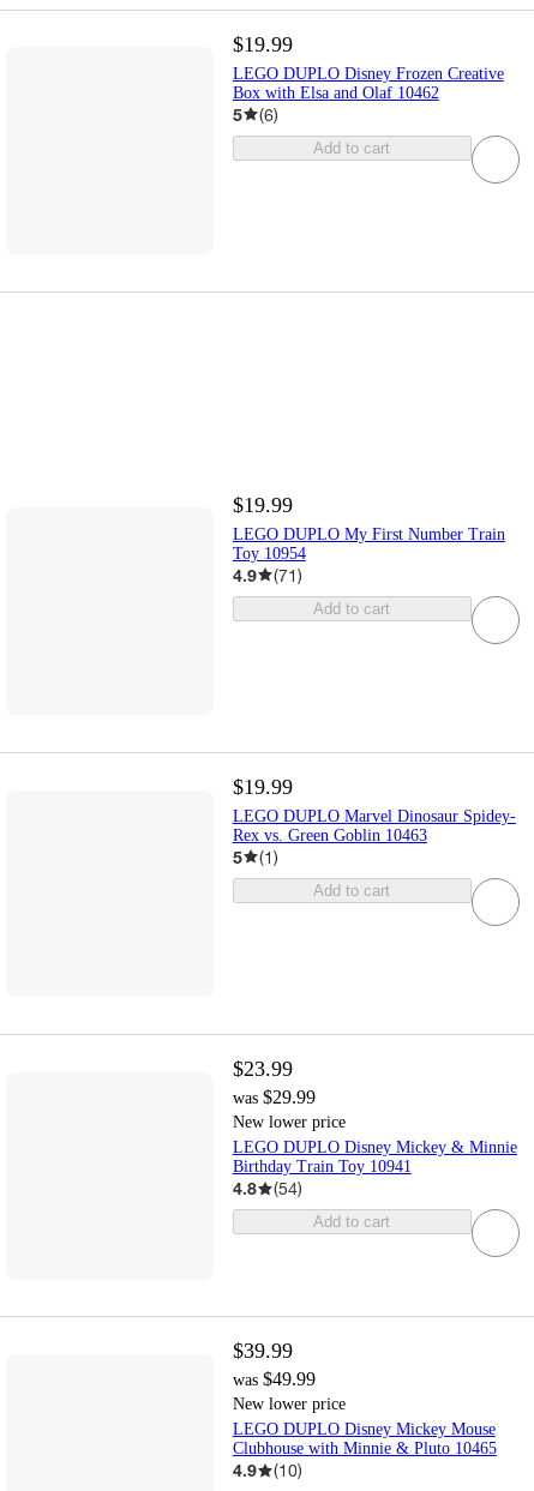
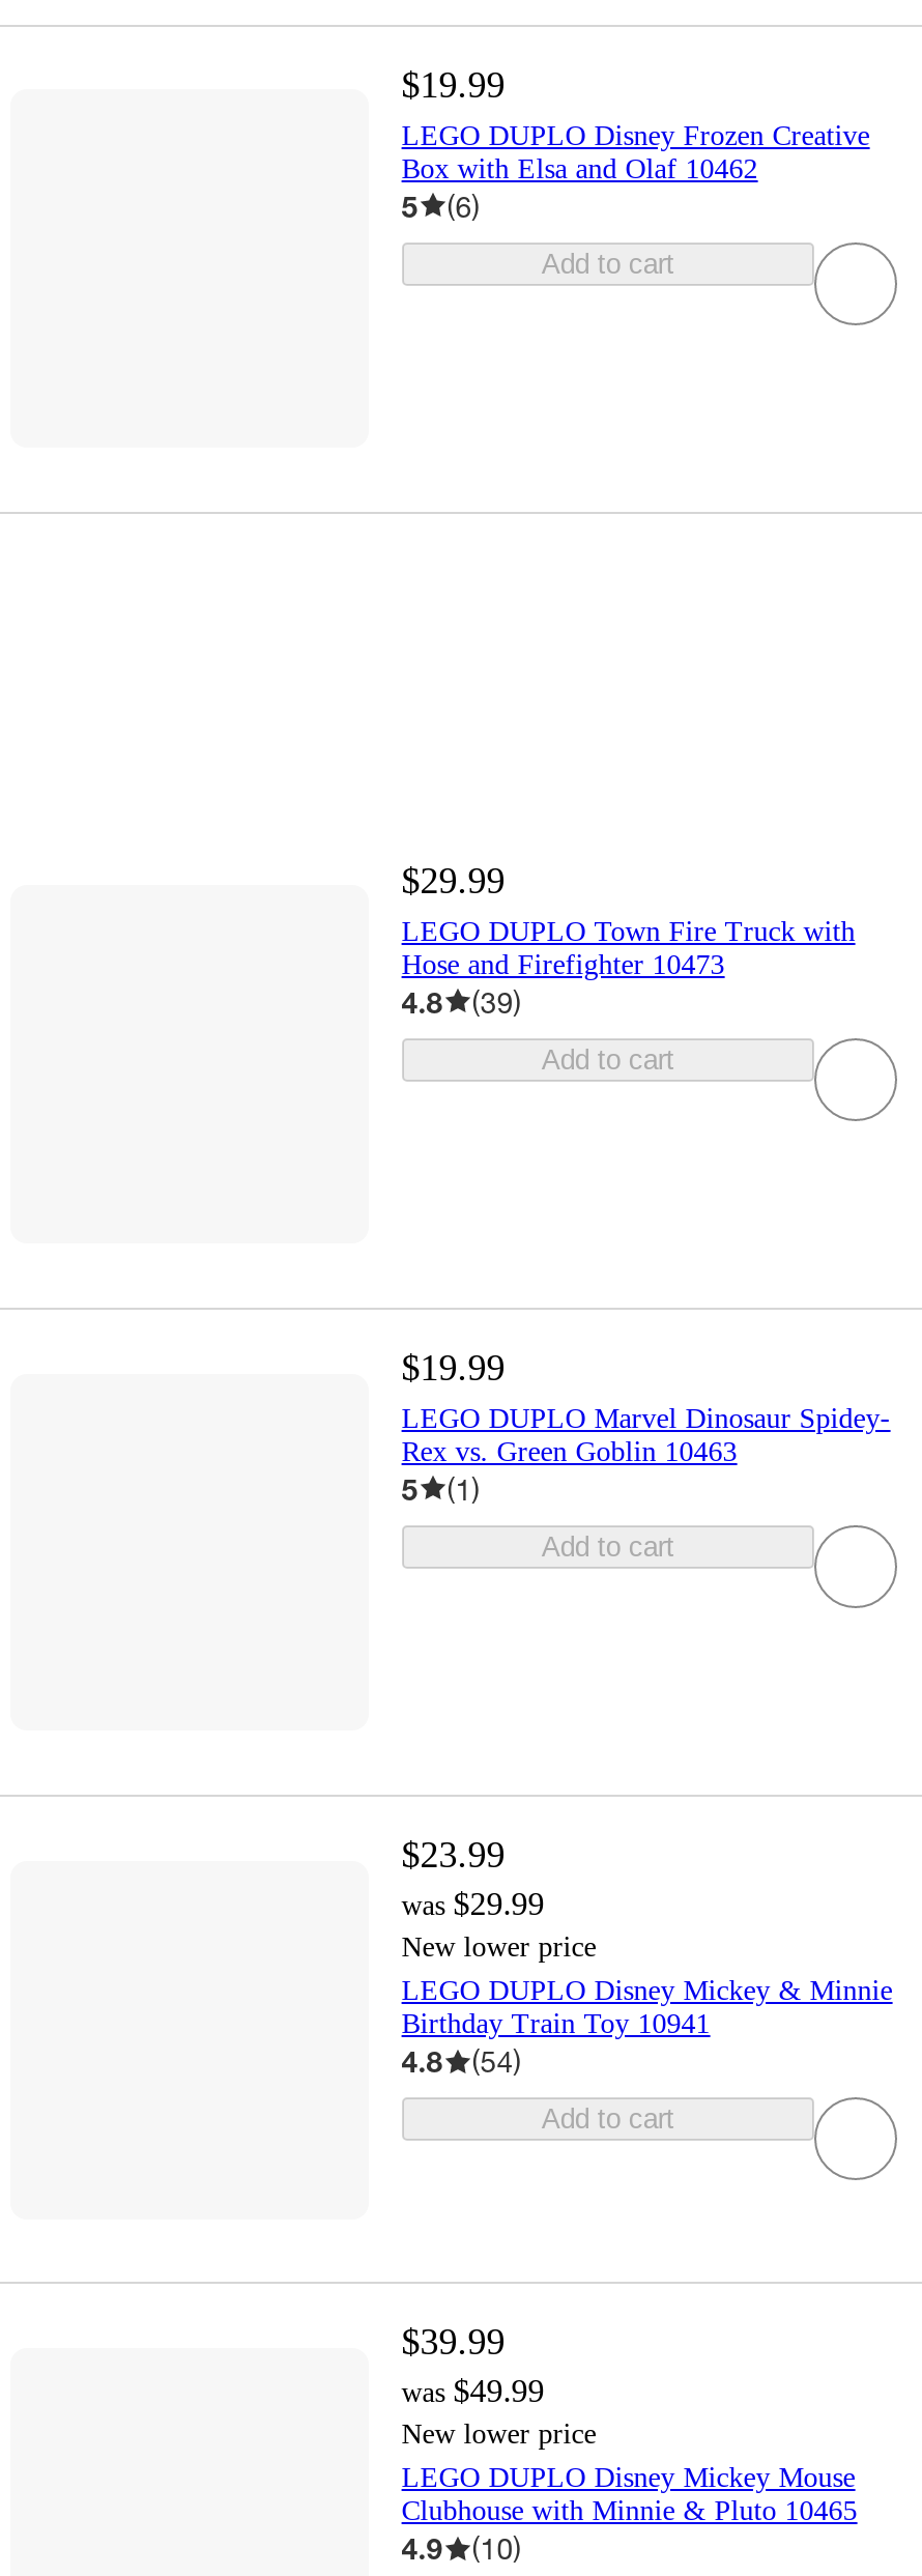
- $19.99
- LEGO DUPLO My First Number Train
- Toy 10954
- 4.9
- (71)
+ $29.99
+ LEGO DUPLO Town Fire Truck with
+ Hose and Firefighter 10473
+ 4.8
+ (39)
